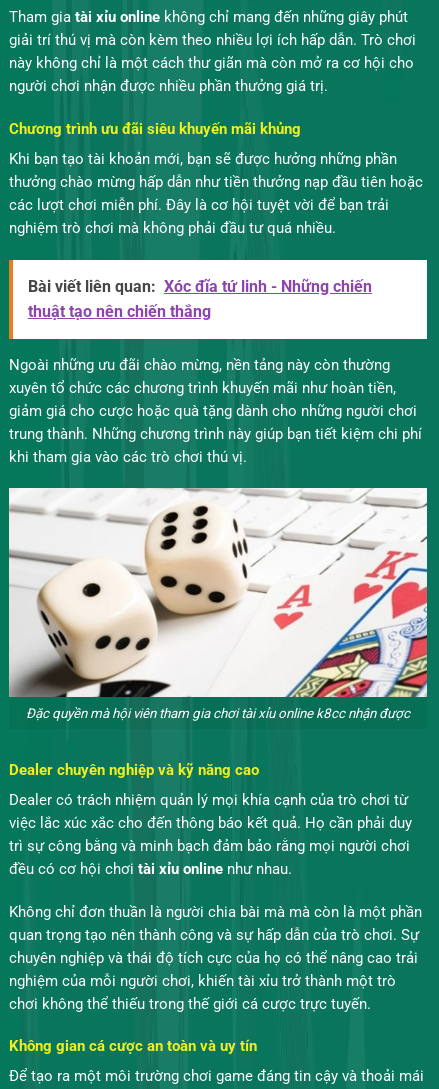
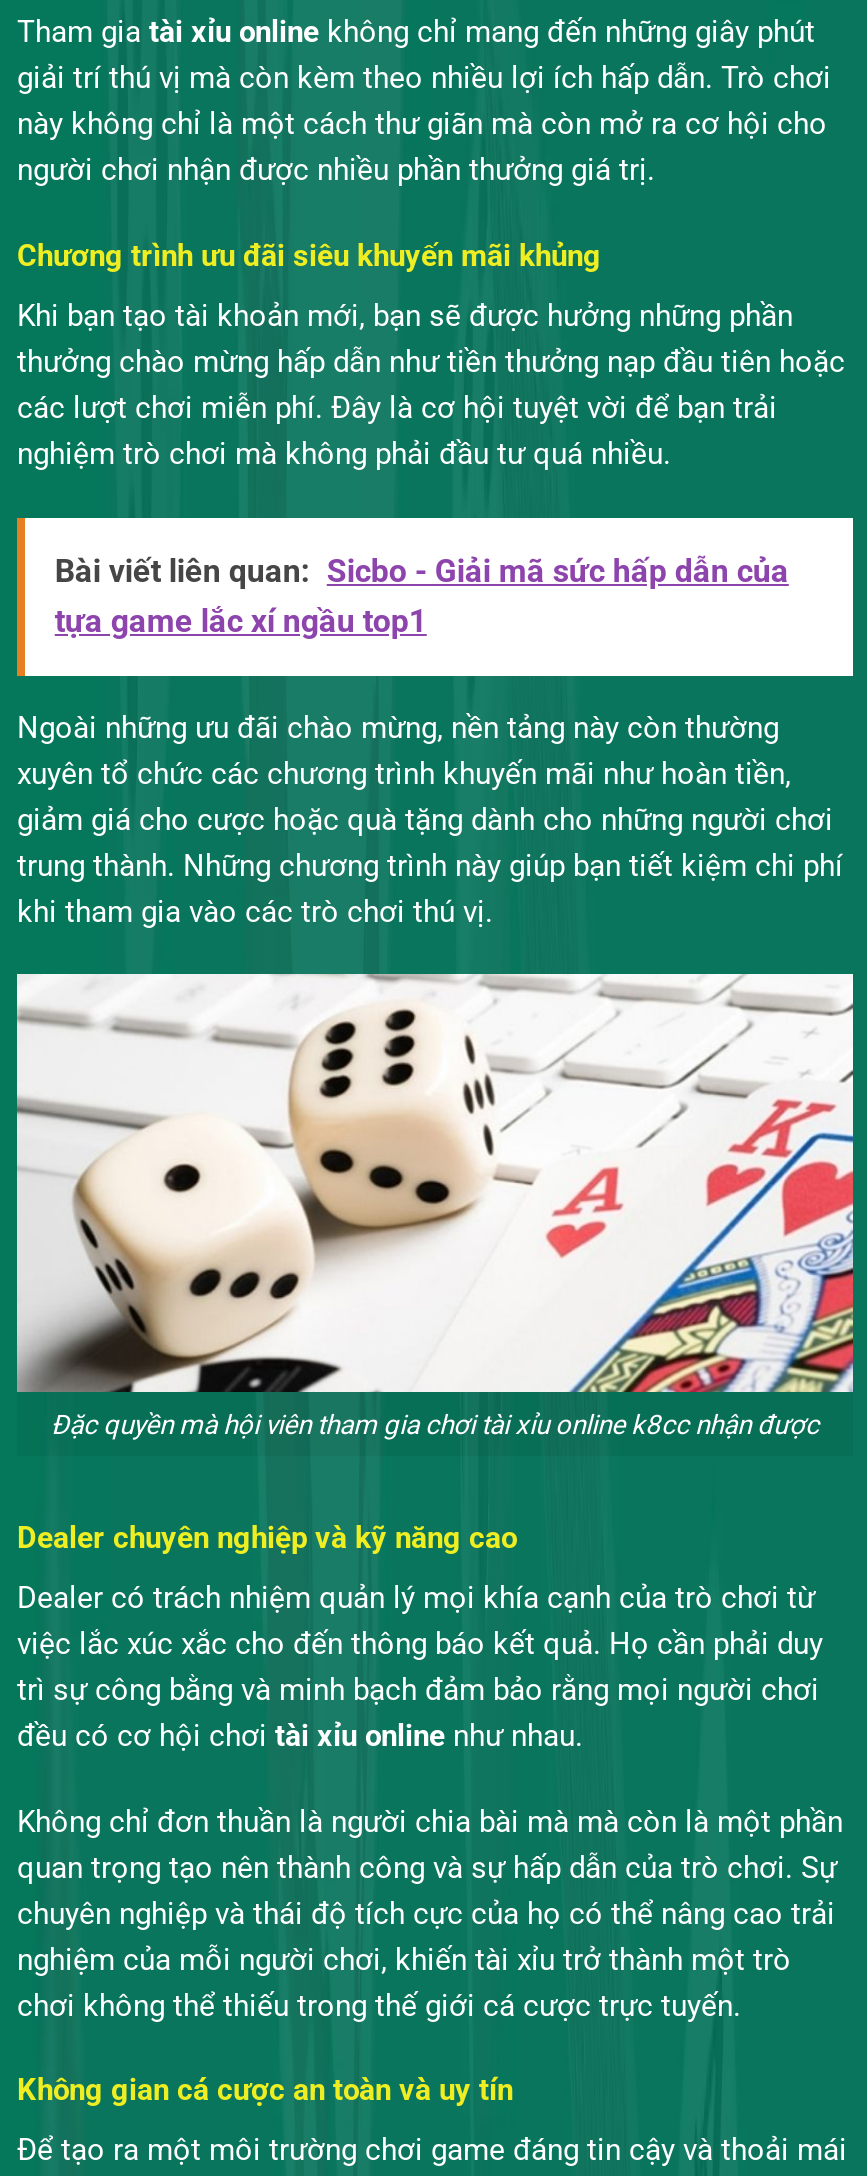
- Bài viết liên quan: Xóc đĩa tứ linh - Những chiến
- thuật tạo nên chiến thắng
+ Bài viết liên quan: Sicbo - Giải mã sức hấp dẫn của
+ tựa game lắc xí ngầu top1
